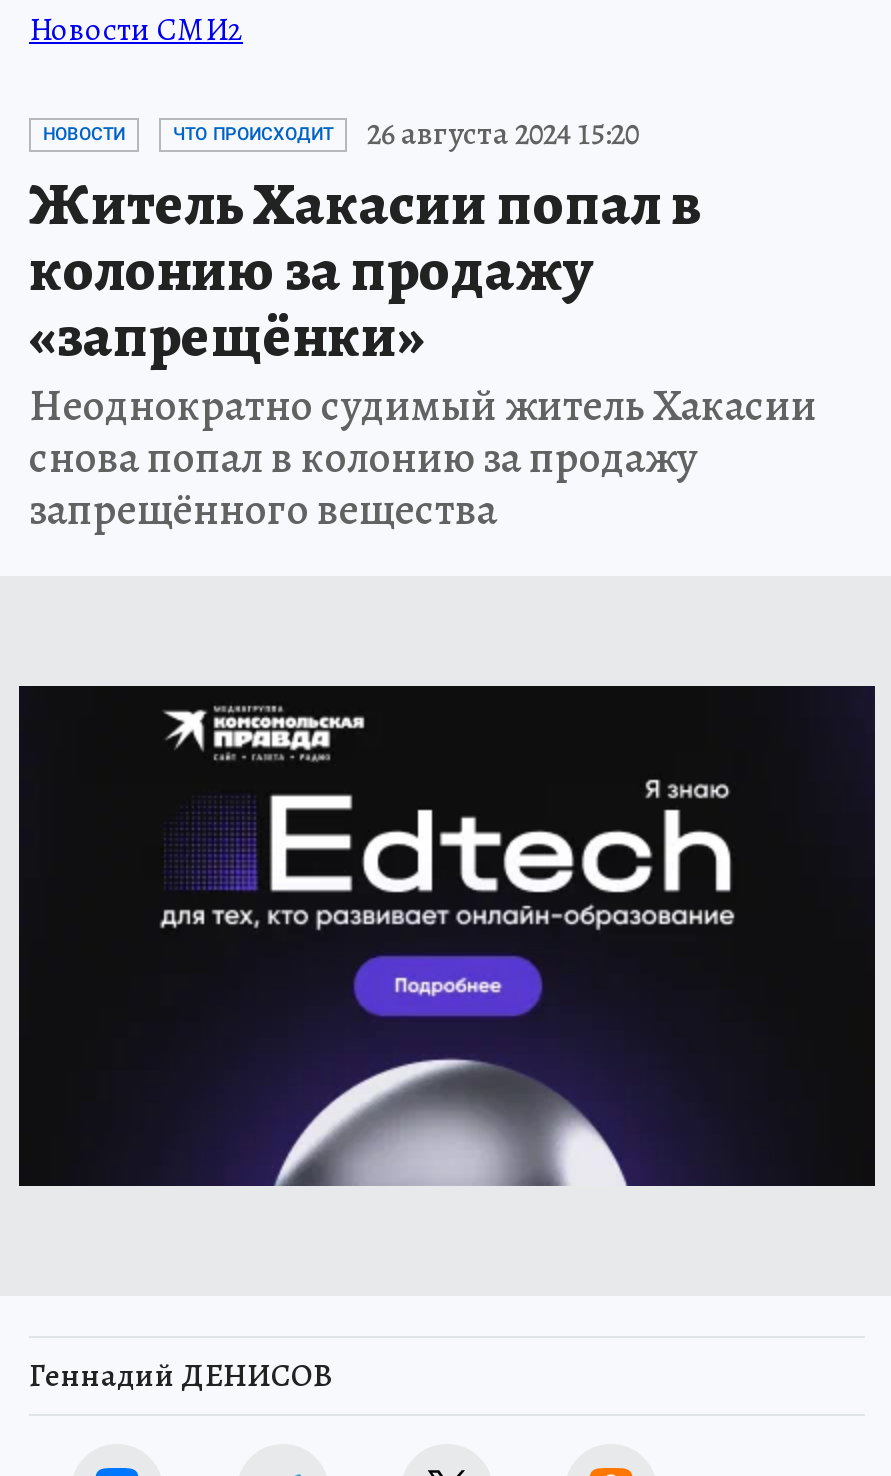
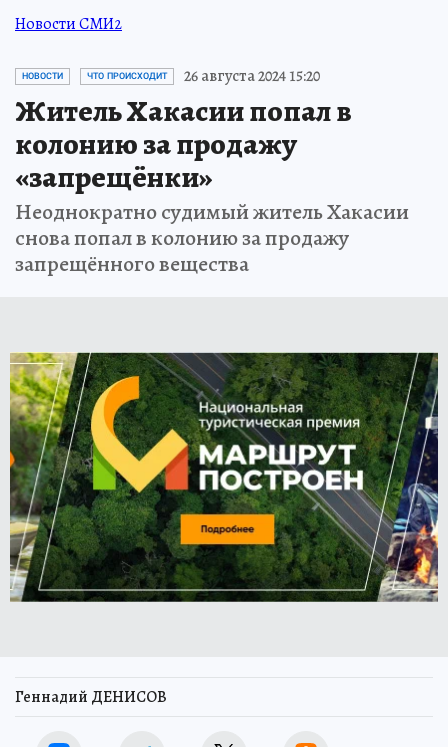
- [image]
+ [image]
